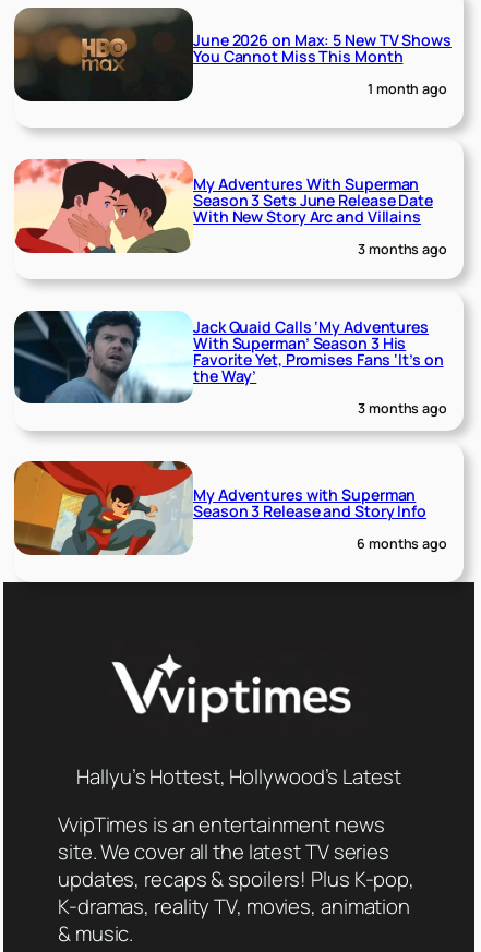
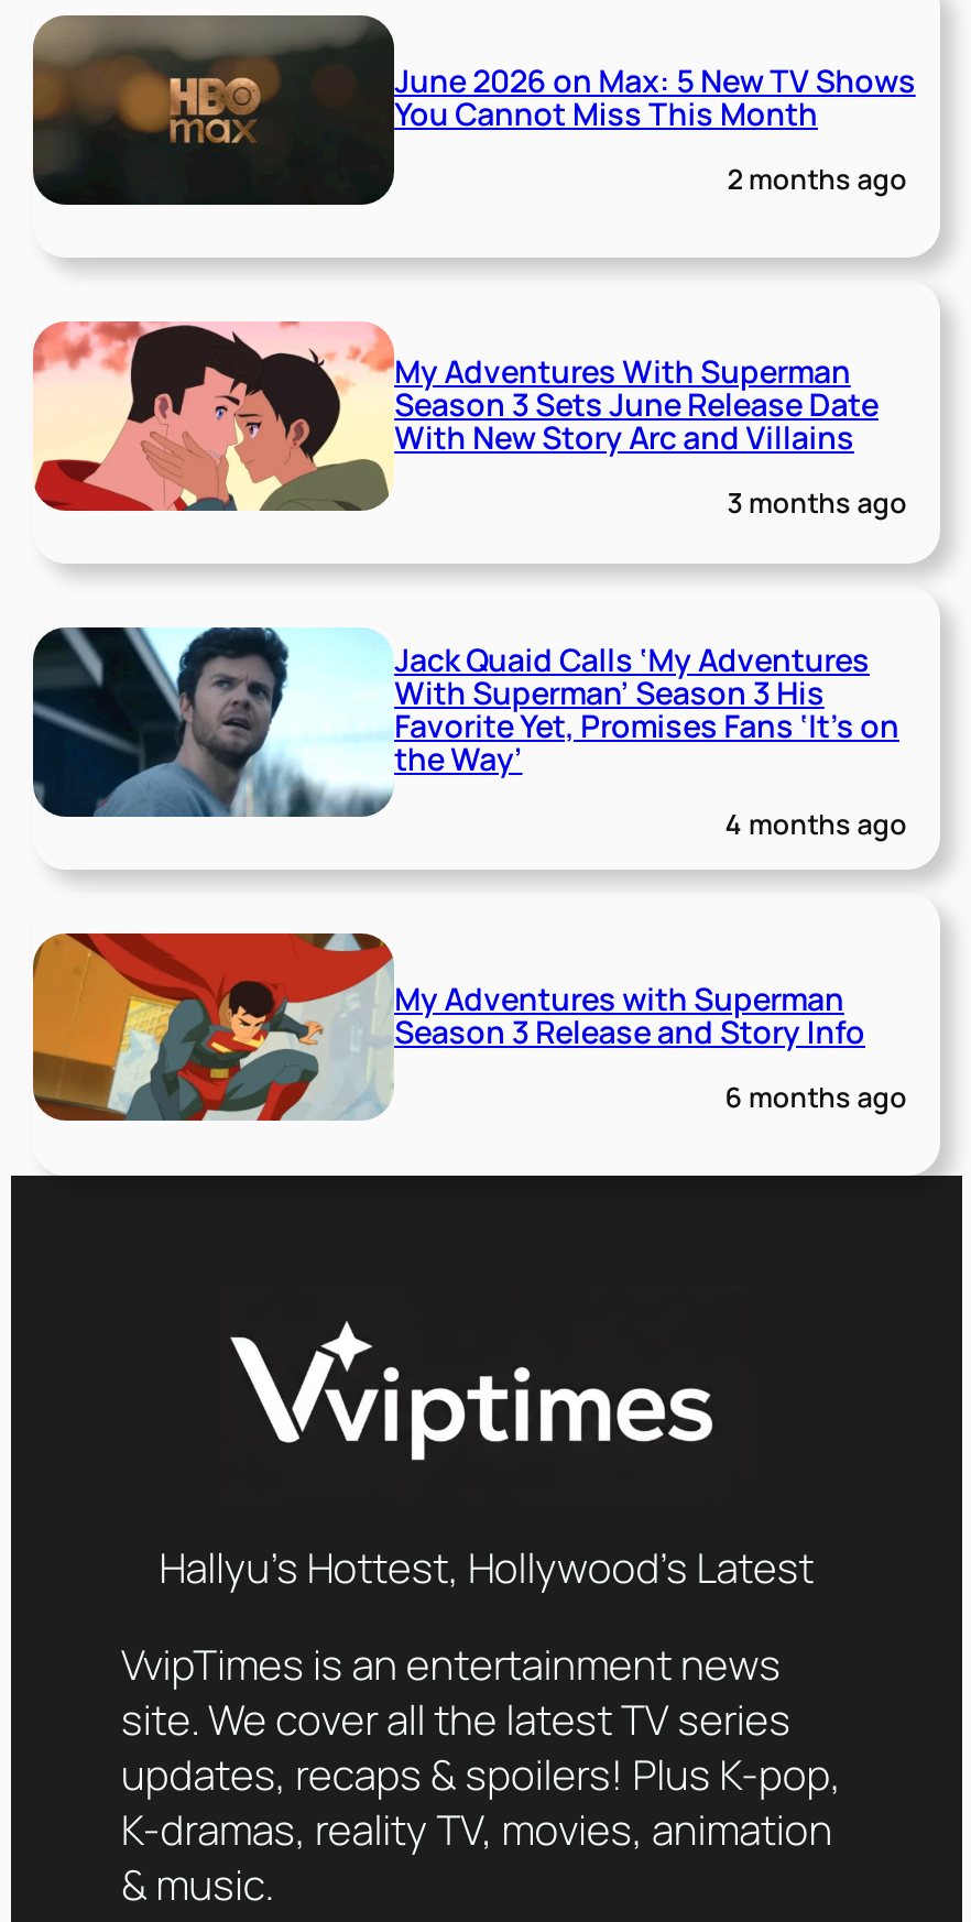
- 1 month ago
+ 2 months ago

- 3 months ago
+ 4 months ago
